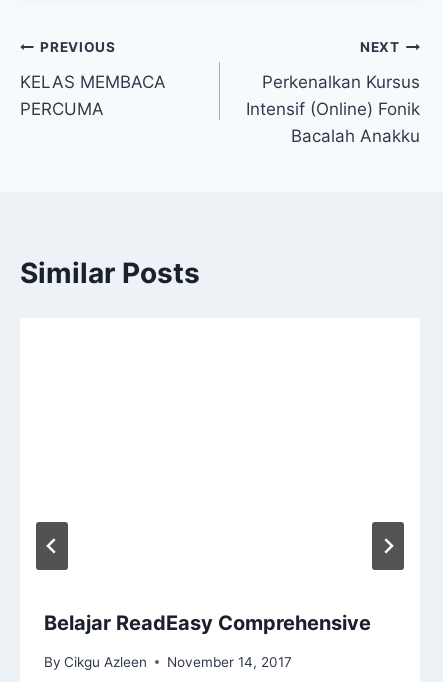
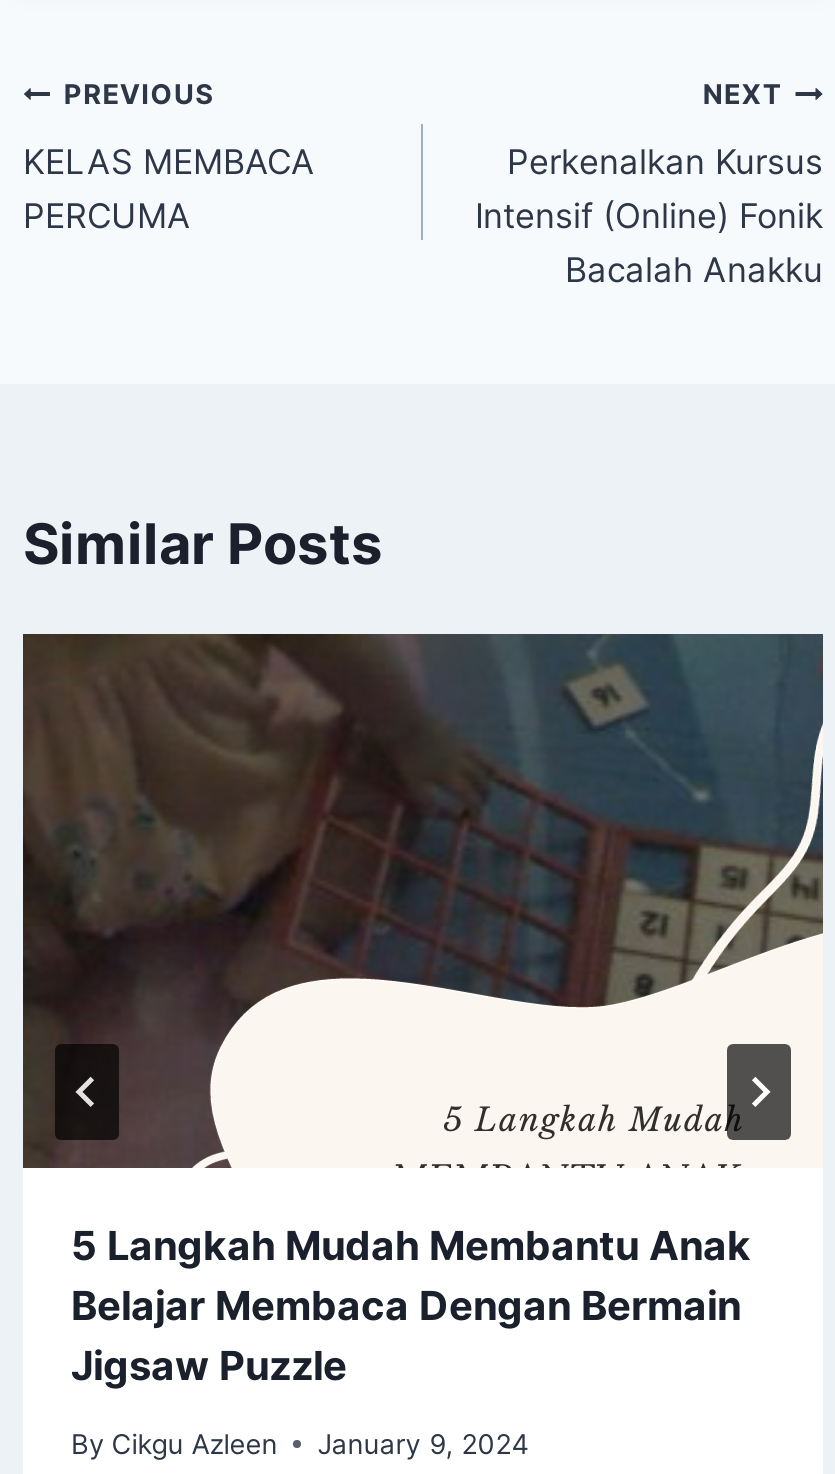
+ [image]

- Belajar ReadEasy Comprehensive
+ 5 Langkah Mudah Membantu Anak
+ Belajar Membaca Dengan Bermain
+ Jigsaw Puzzle

- By Cikgu Azleen November 14, 2017
+ By Cikgu Azleen January 9, 2024
